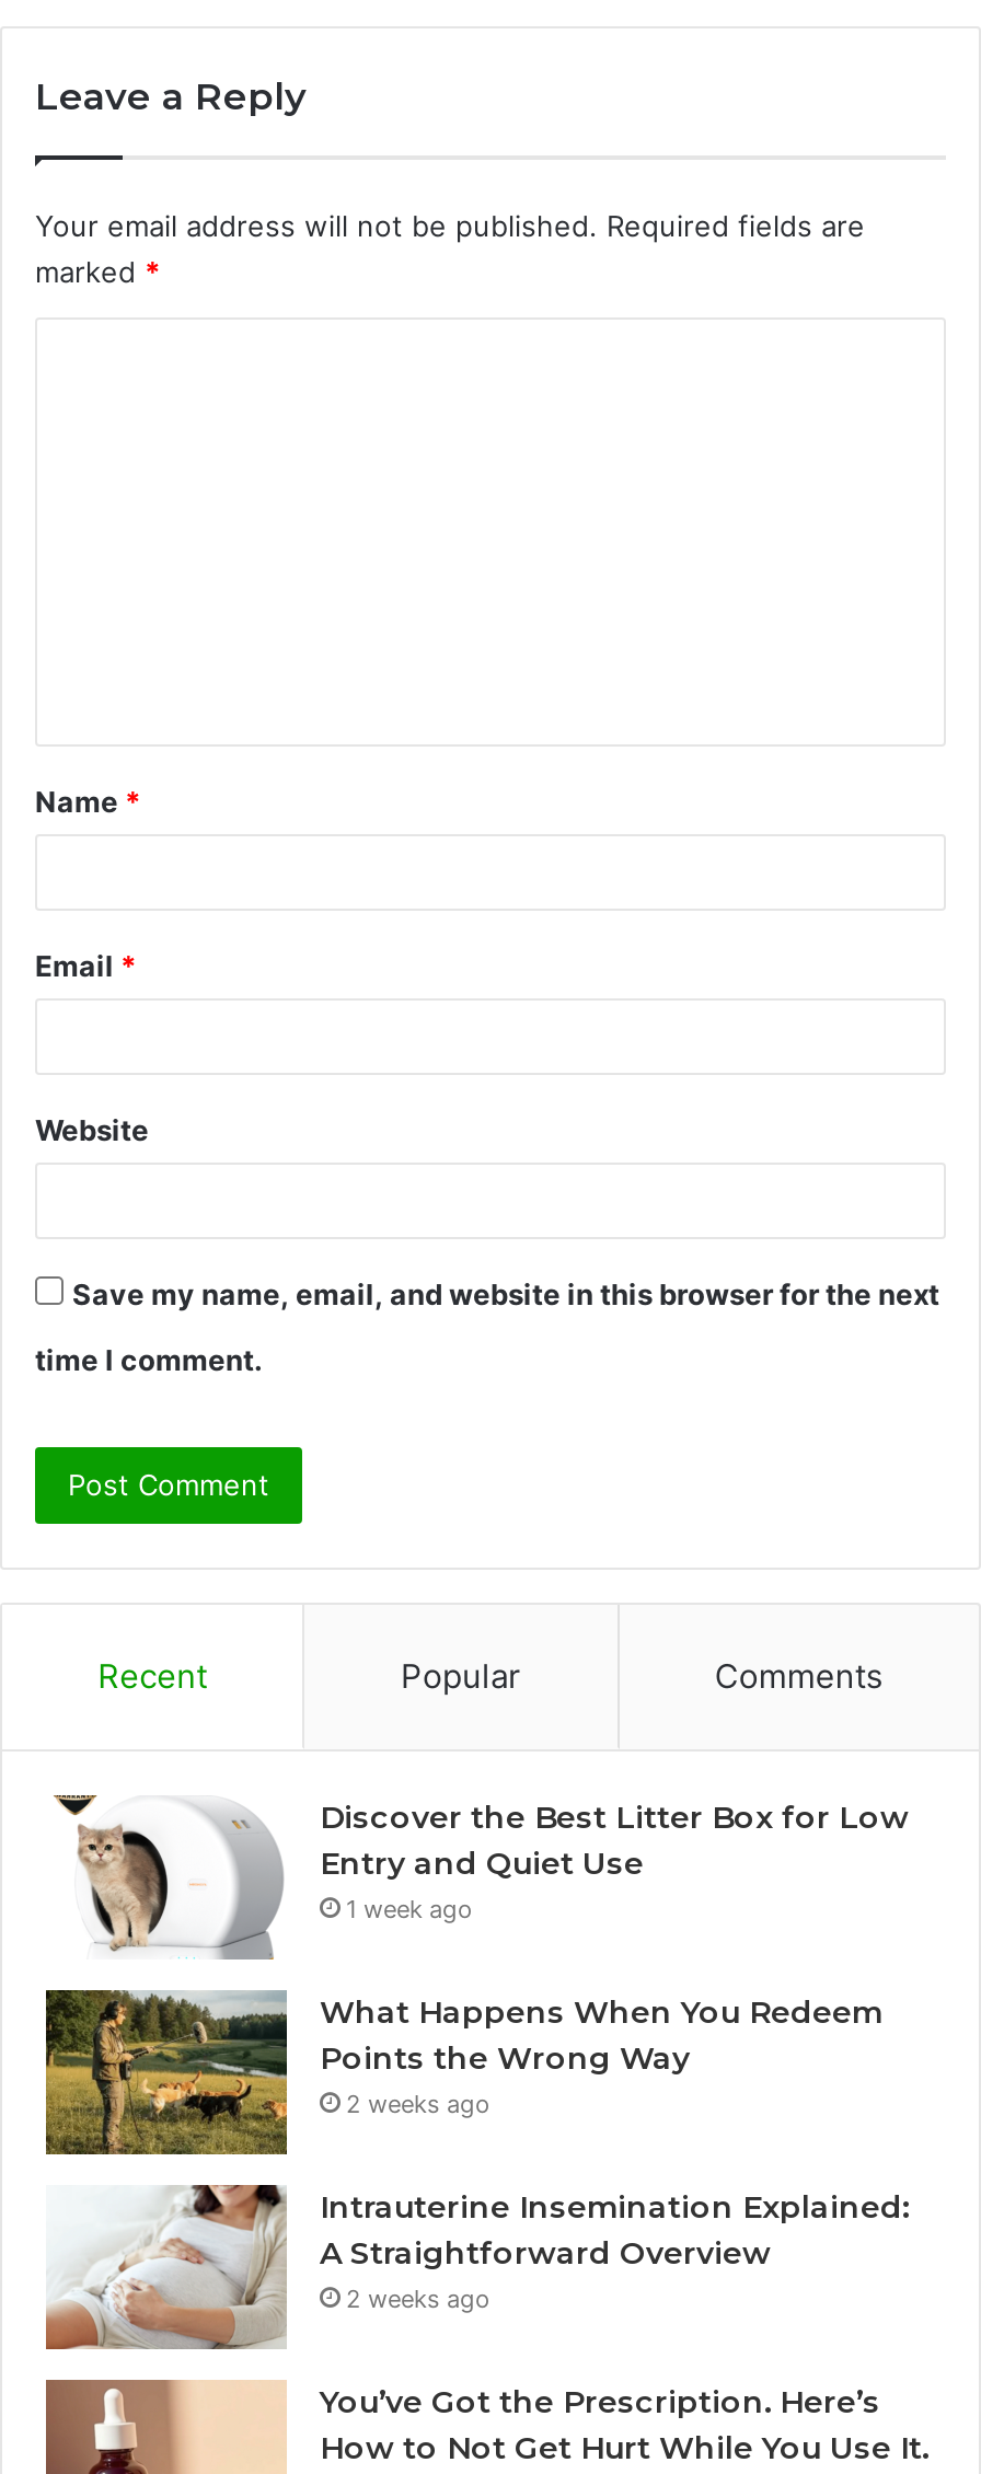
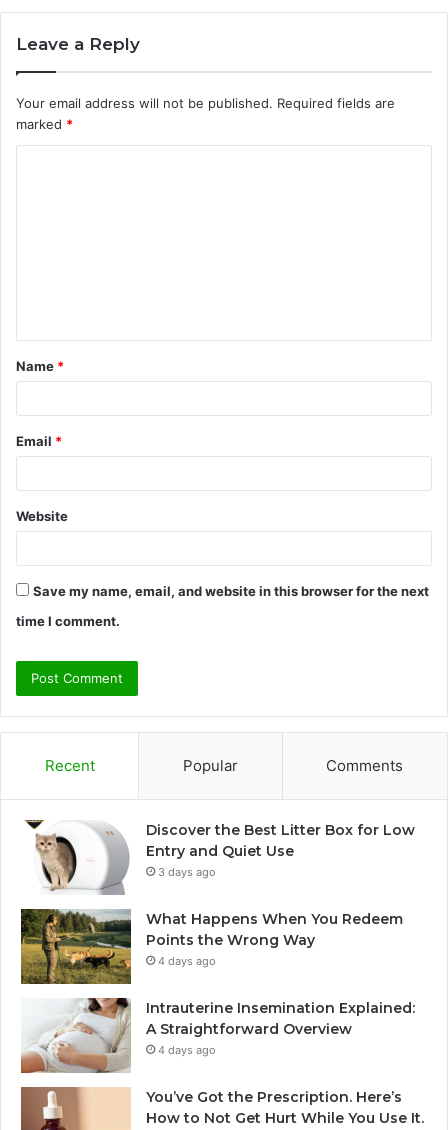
- 1 week ago
+ 3 days ago

- 2 weeks ago
+ 4 days ago

- 2 weeks ago
+ 4 days ago
